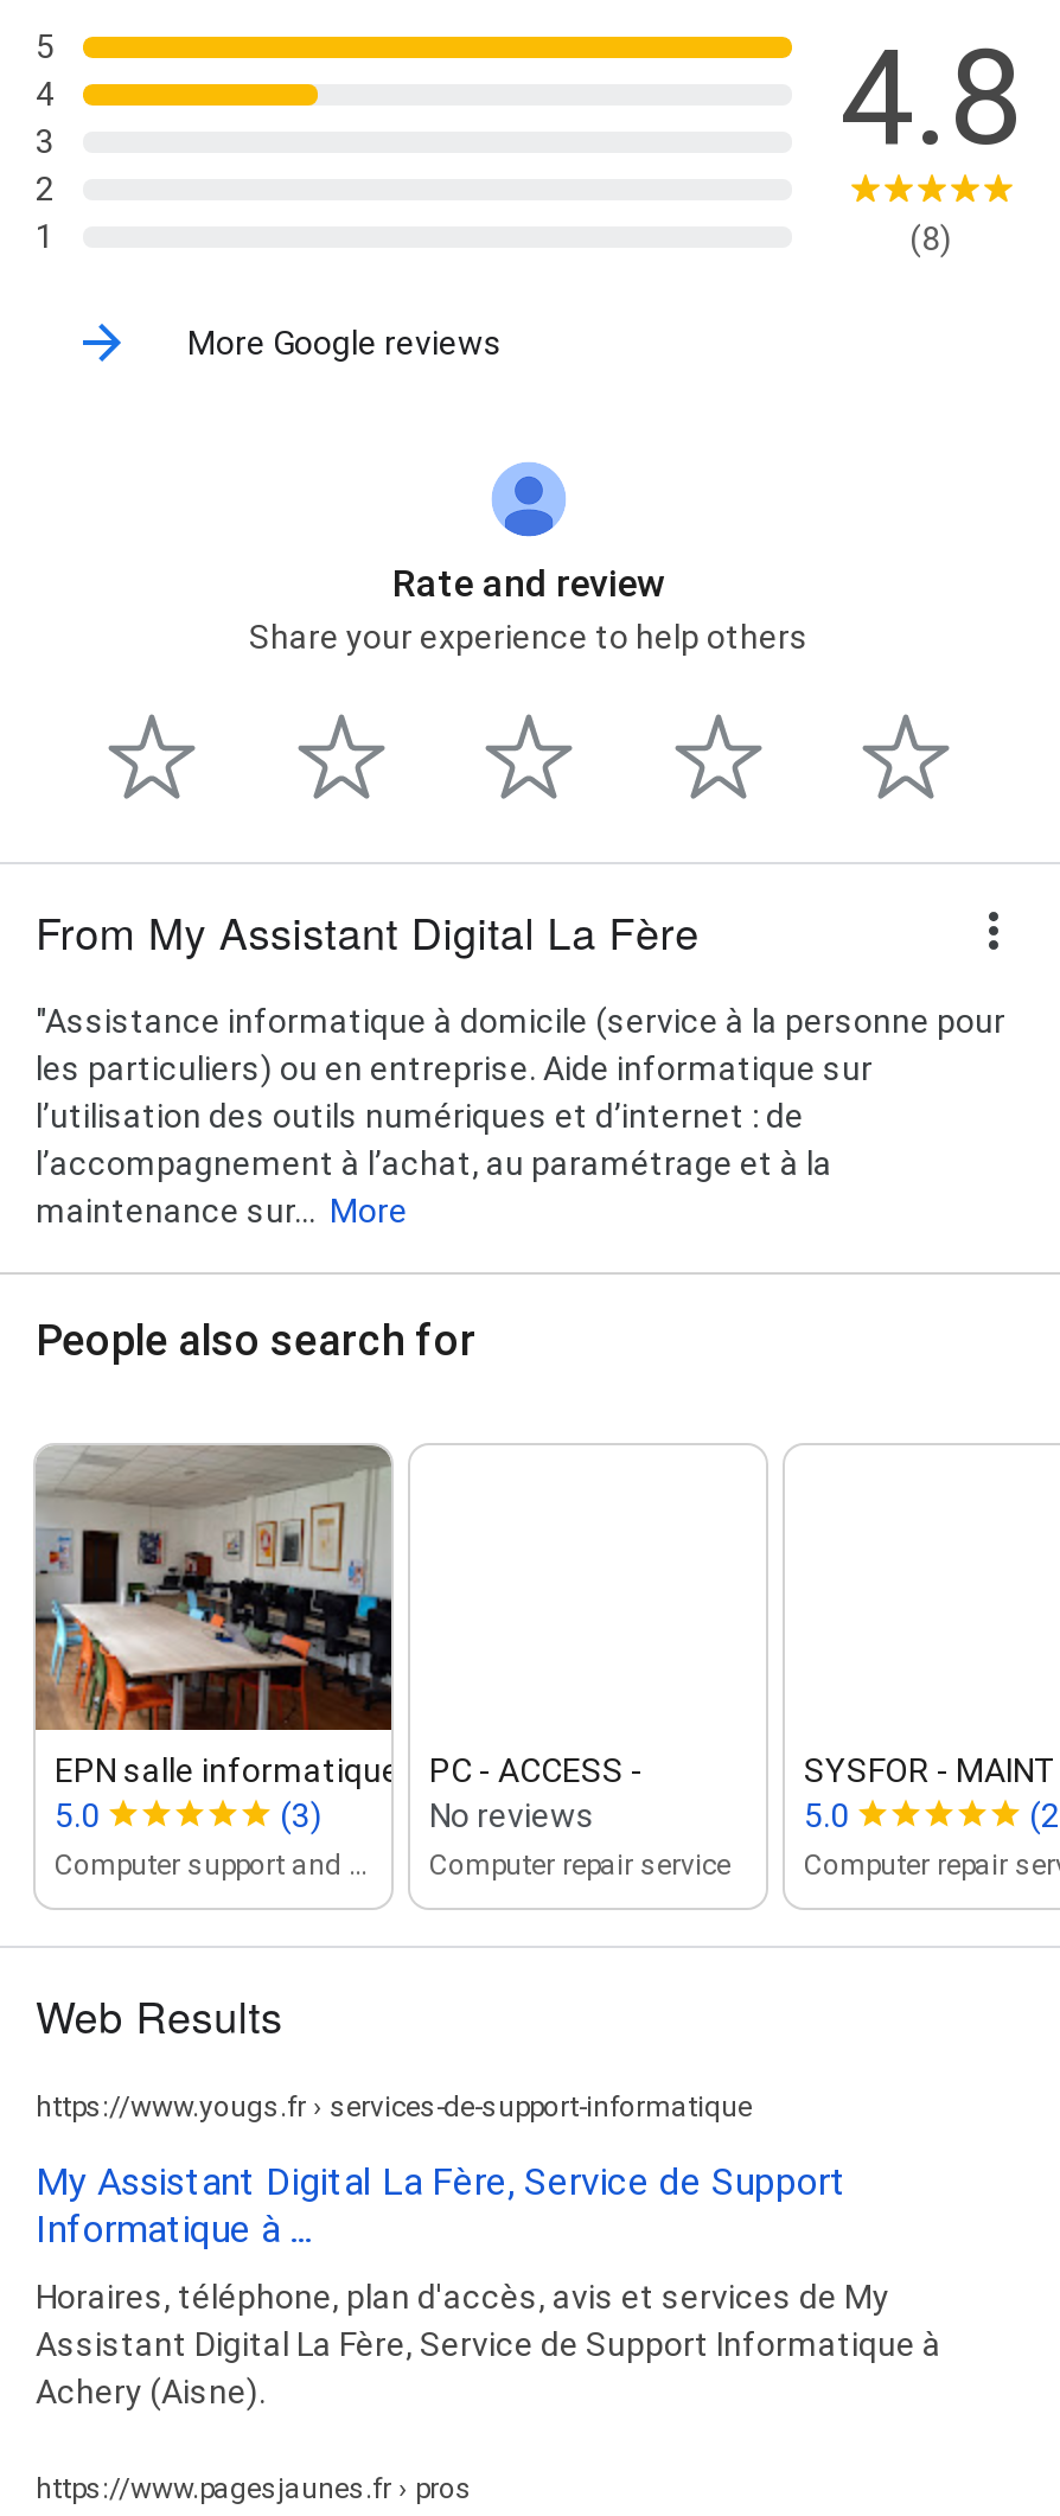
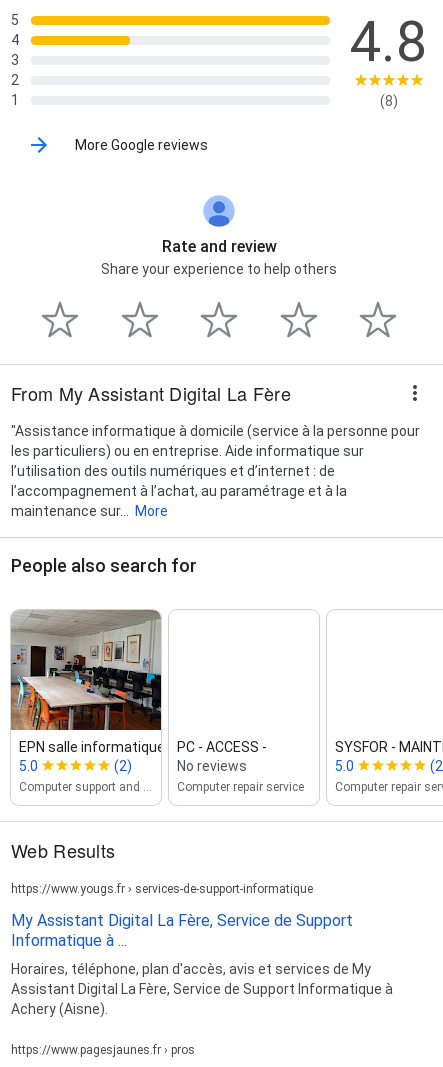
- (3)
+ (2)
